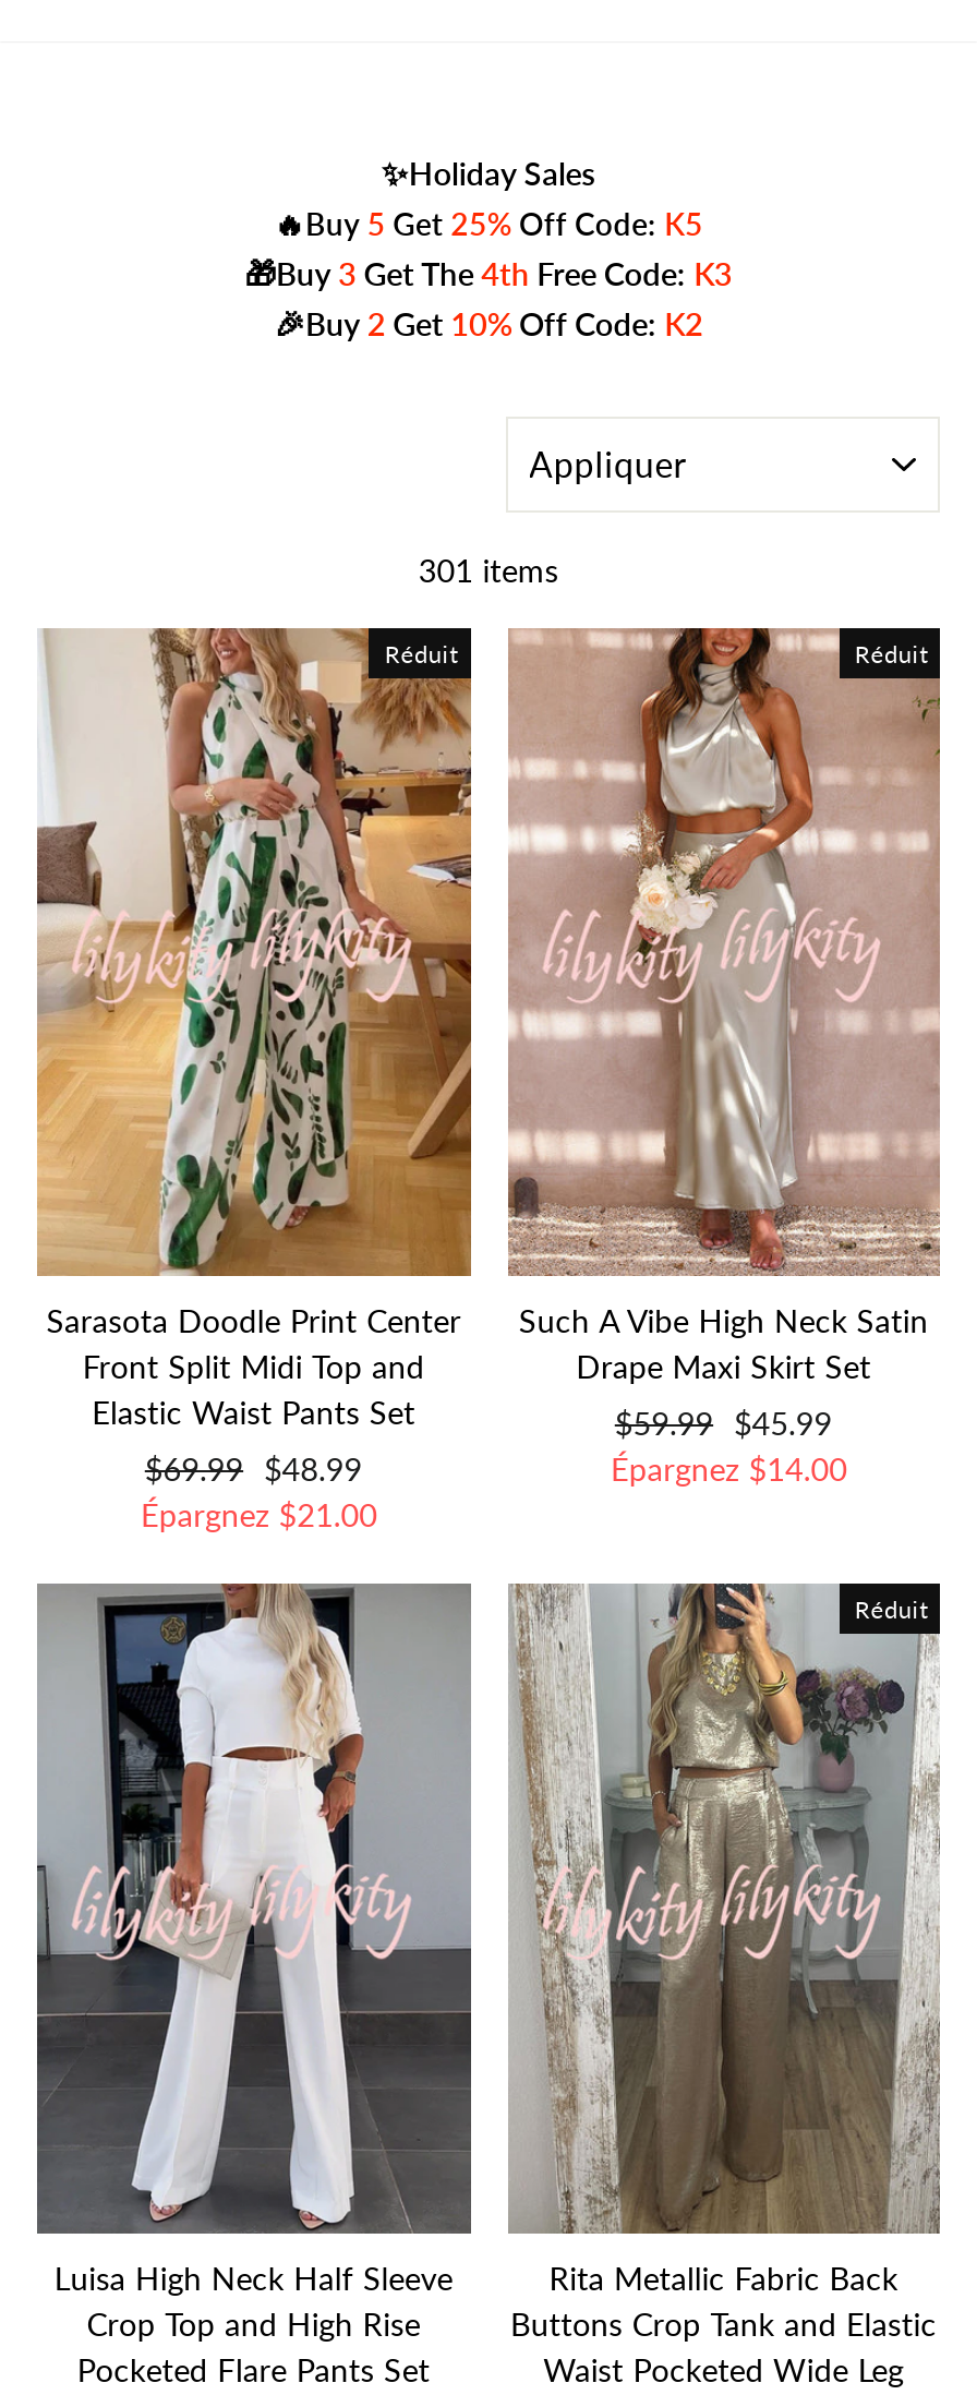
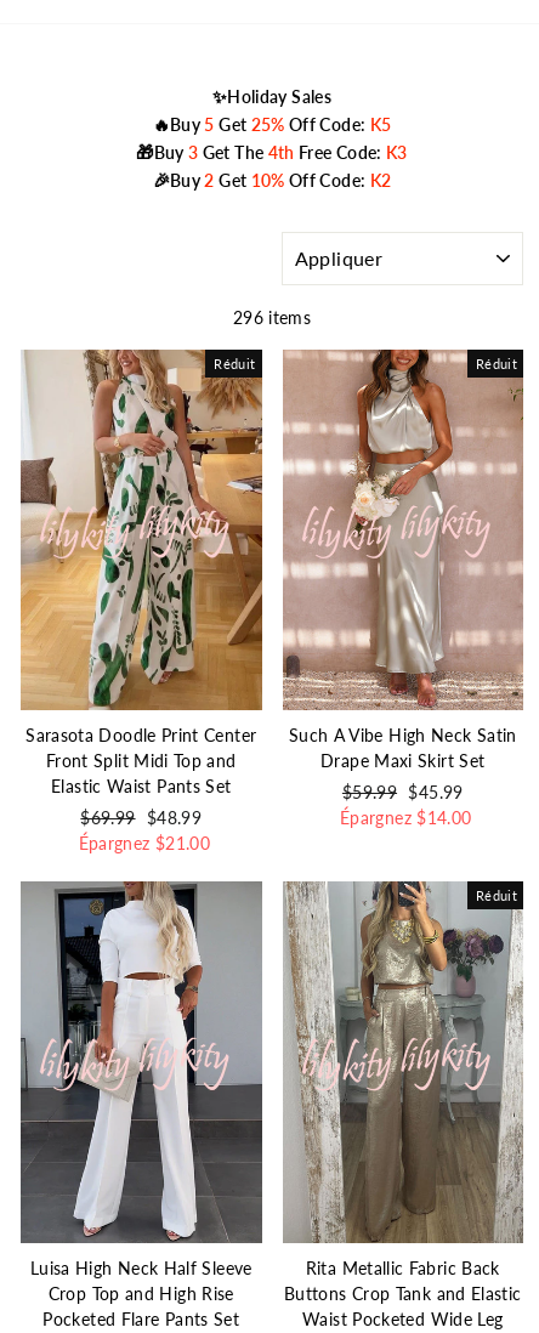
- 301 items
+ 296 items
